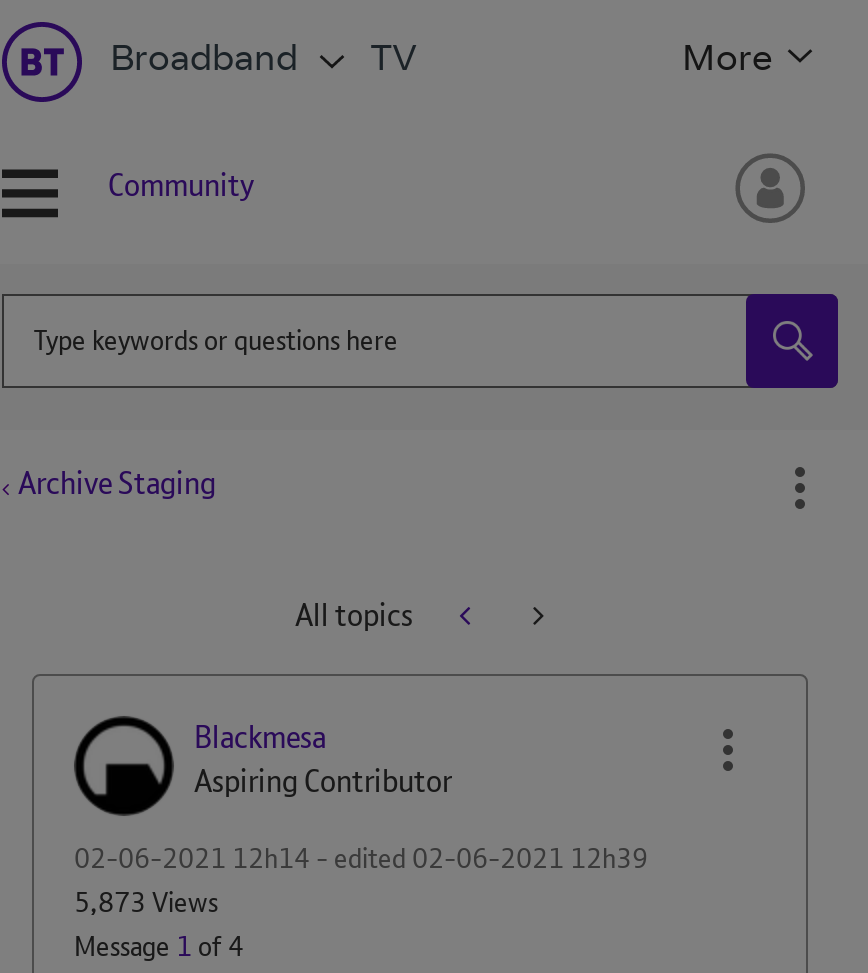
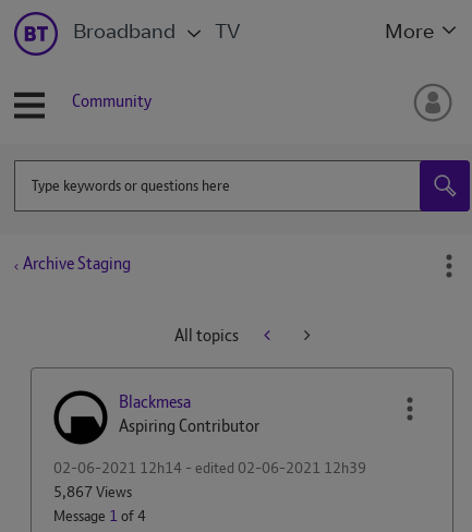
- 5,873 Views
+ 5,867 Views
